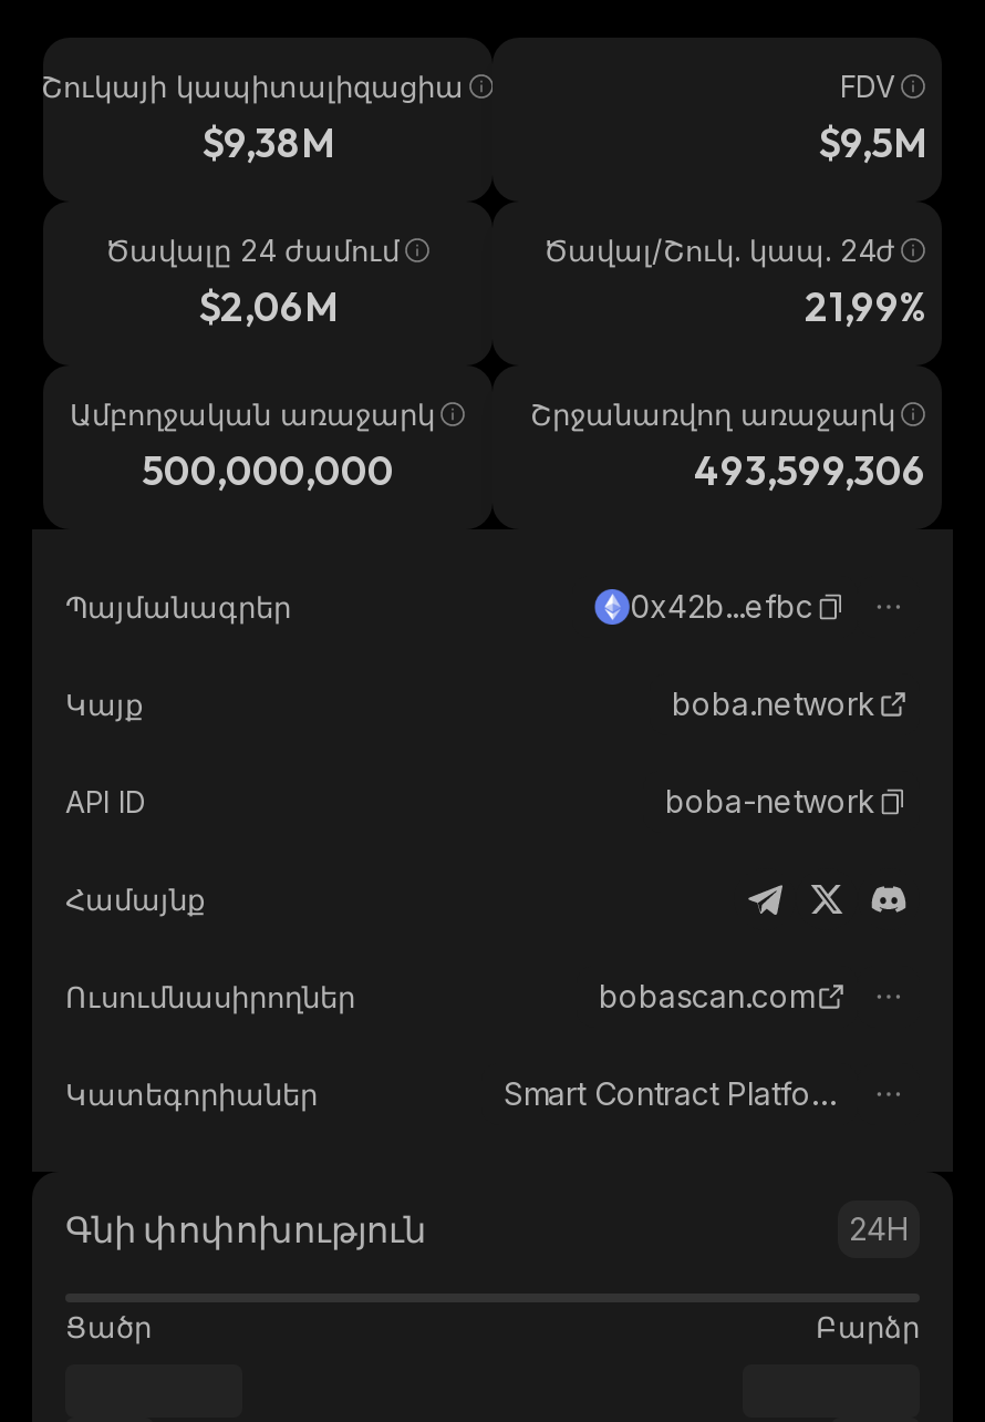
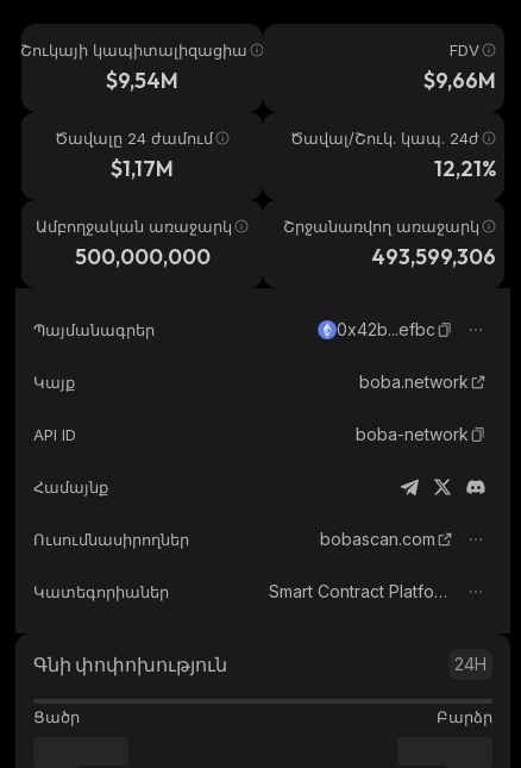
- $9,38M
+ $9,54M

- $9,5M
+ $9,66M

- $2,06M
+ $1,17M

- 21,99%
+ 12,21%
